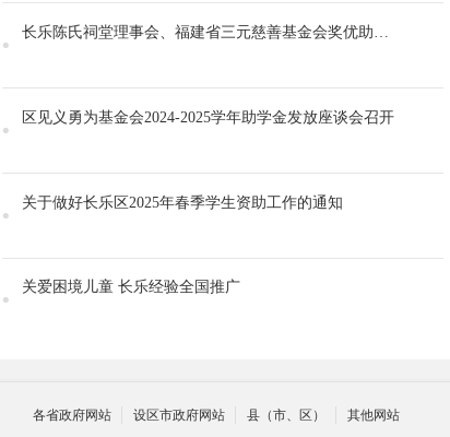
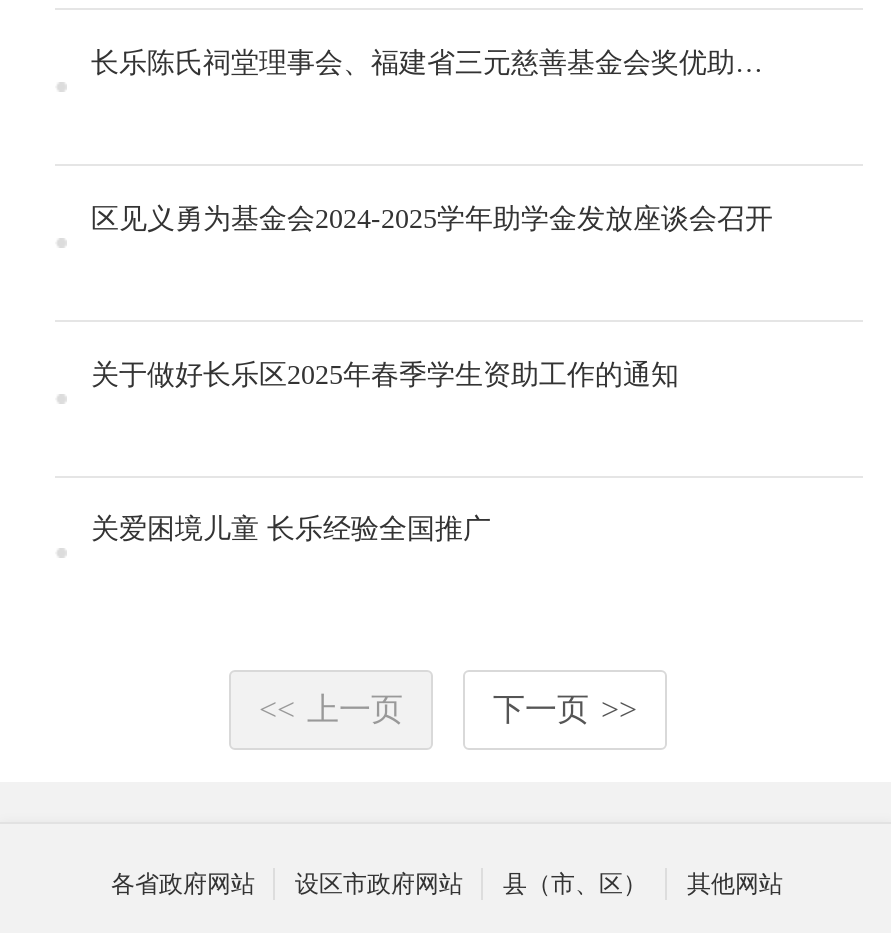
+ << 上一页
+ 下一页 >>
